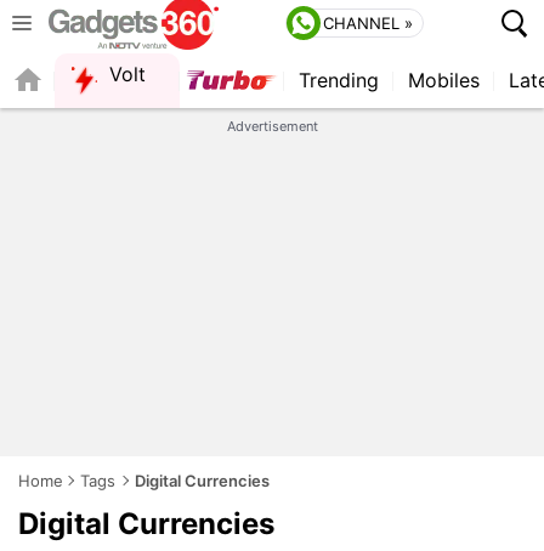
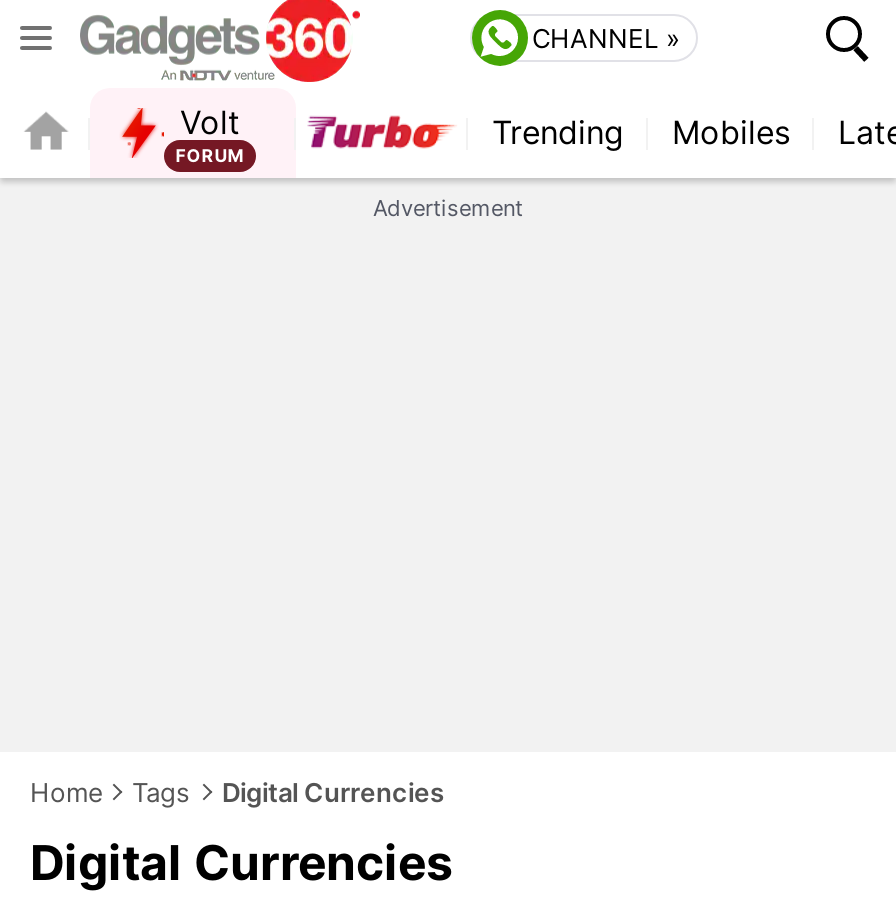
+ FORUM
